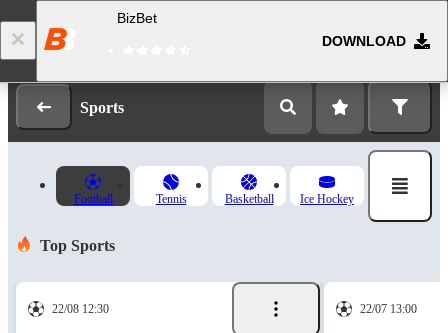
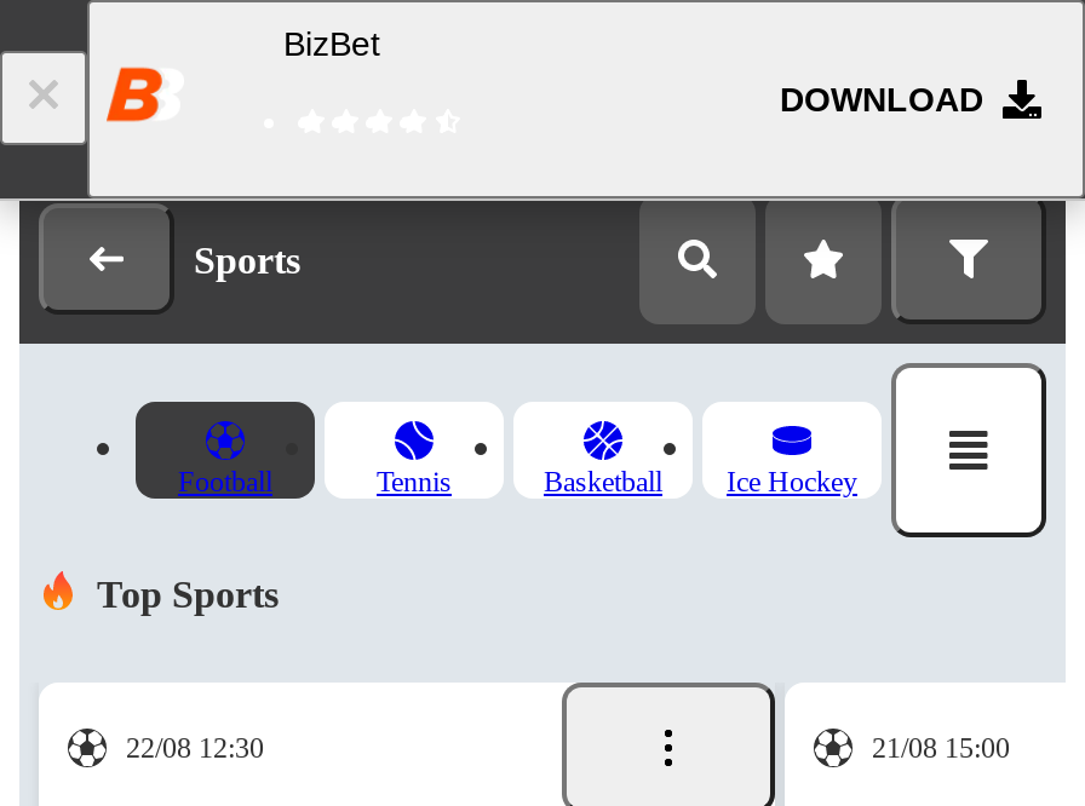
- 22/07 13:00
+ 21/08 15:00
